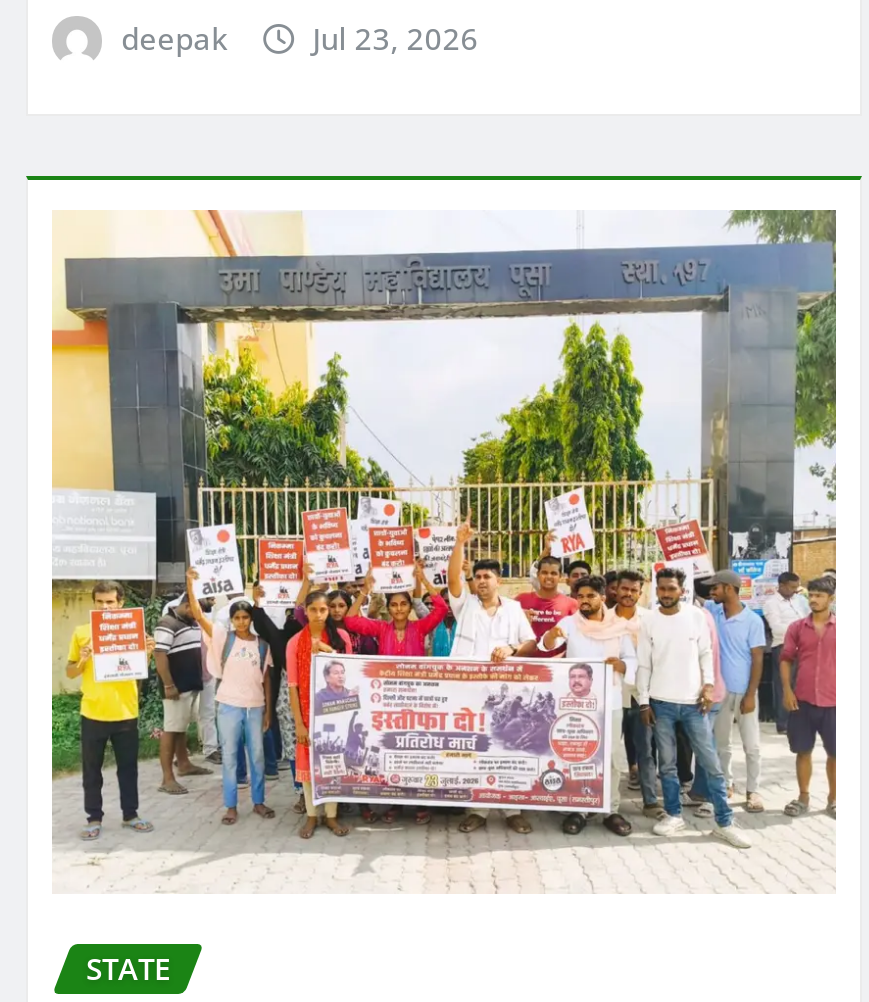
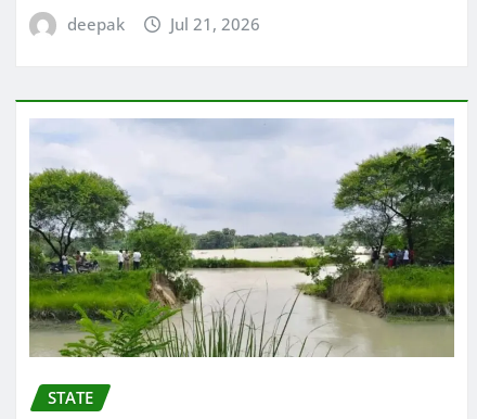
- Jul 23, 2026
+ Jul 21, 2026

- [image]
+ [image]
